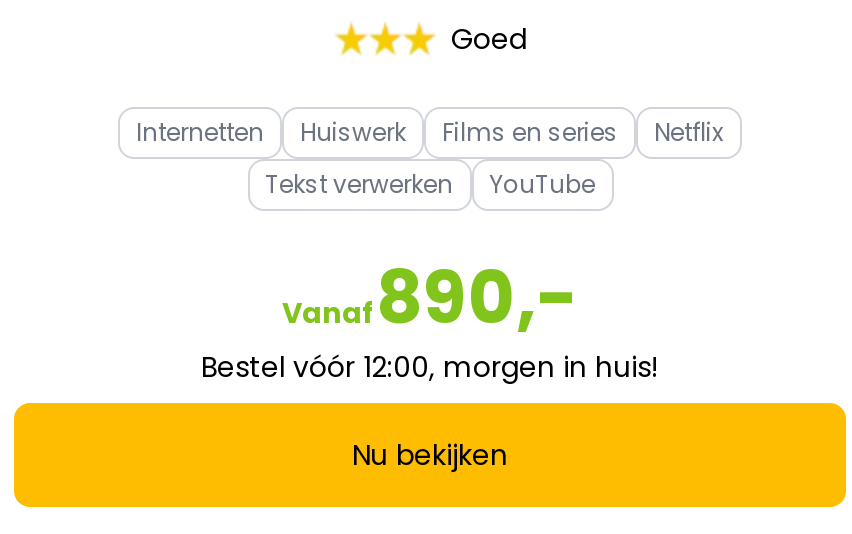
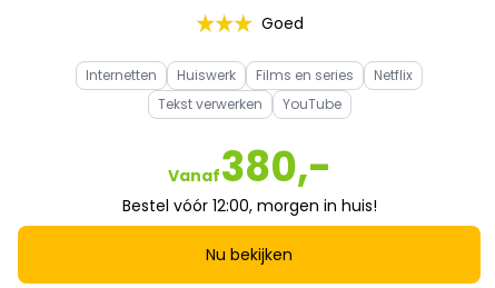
- Vanaf890,-
+ Vanaf380,-
